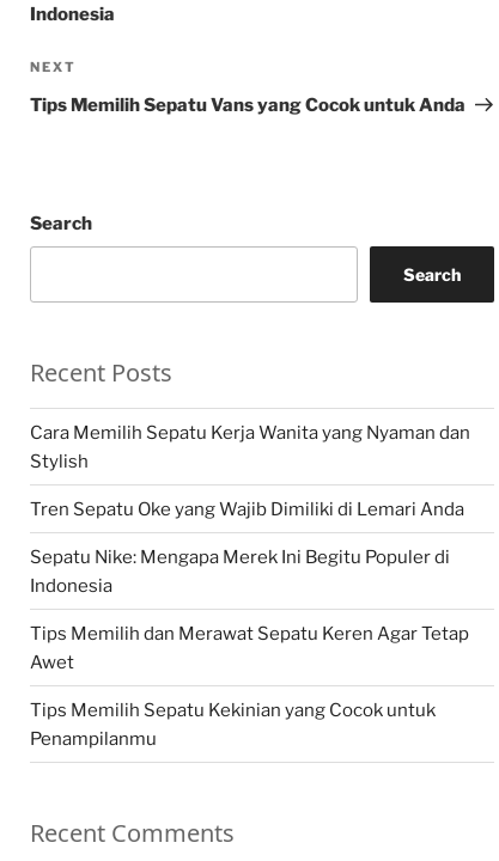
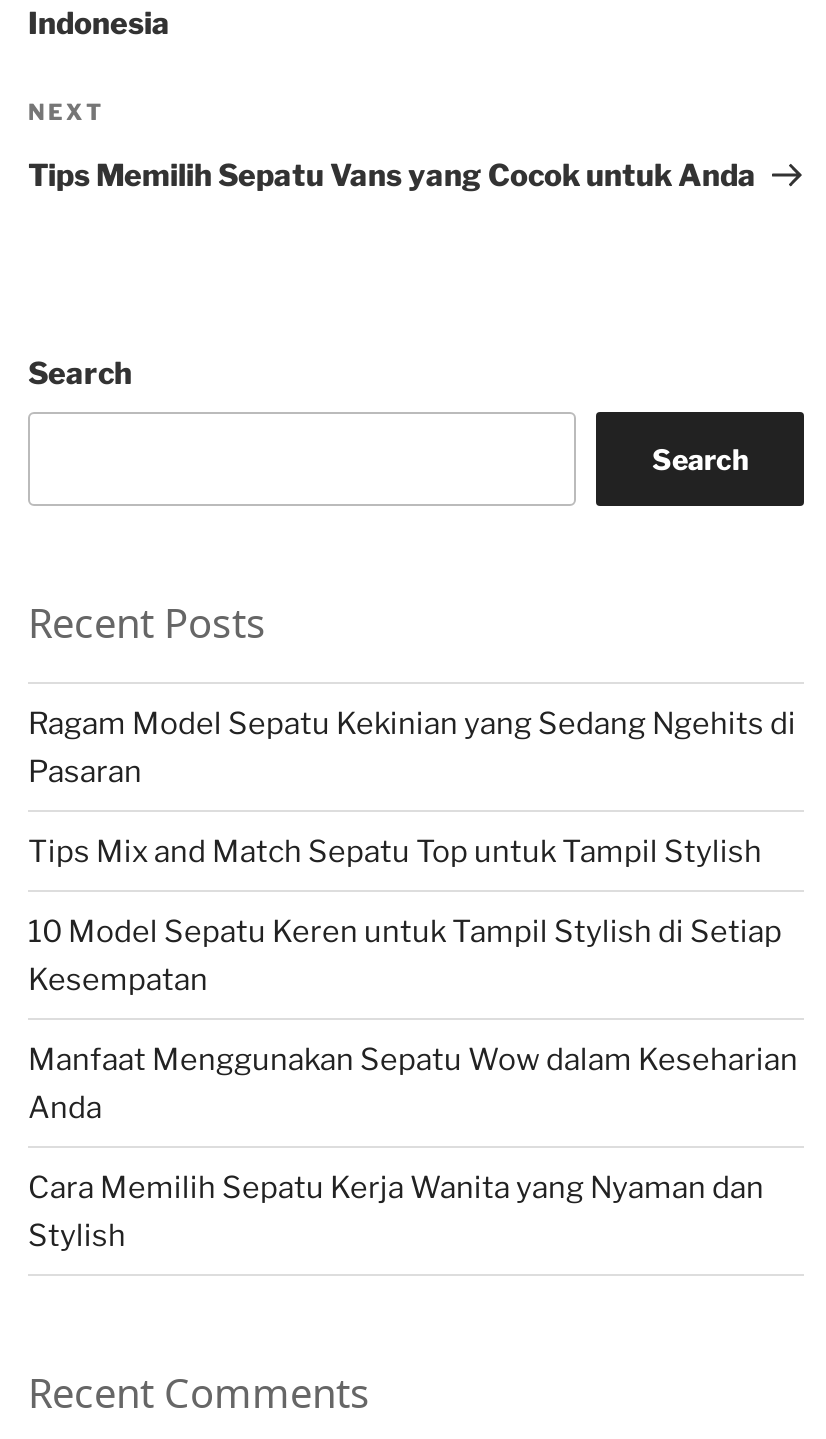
+ Ragam Model Sepatu Kekinian yang Sedang Ngehits di
+ Pasaran
+ Tips Mix and Match Sepatu Top untuk Tampil Stylish
+ 10 Model Sepatu Keren untuk Tampil Stylish di Setiap
+ Kesempatan
+ Manfaat Menggunakan Sepatu Wow dalam Keseharian
+ Anda

moved down: Cara Memilih Sepatu Kerja Wanita yang Nyaman dan | Stylish

- Tren Sepatu Oke yang Wajib Dimiliki di Lemari Anda
- Sepatu Nike: Mengapa Merek Ini Begitu Populer di
- Indonesia
- Tips Memilih dan Merawat Sepatu Keren Agar Tetap
- Awet
- Tips Memilih Sepatu Kekinian yang Cocok untuk
- Penampilanmu
